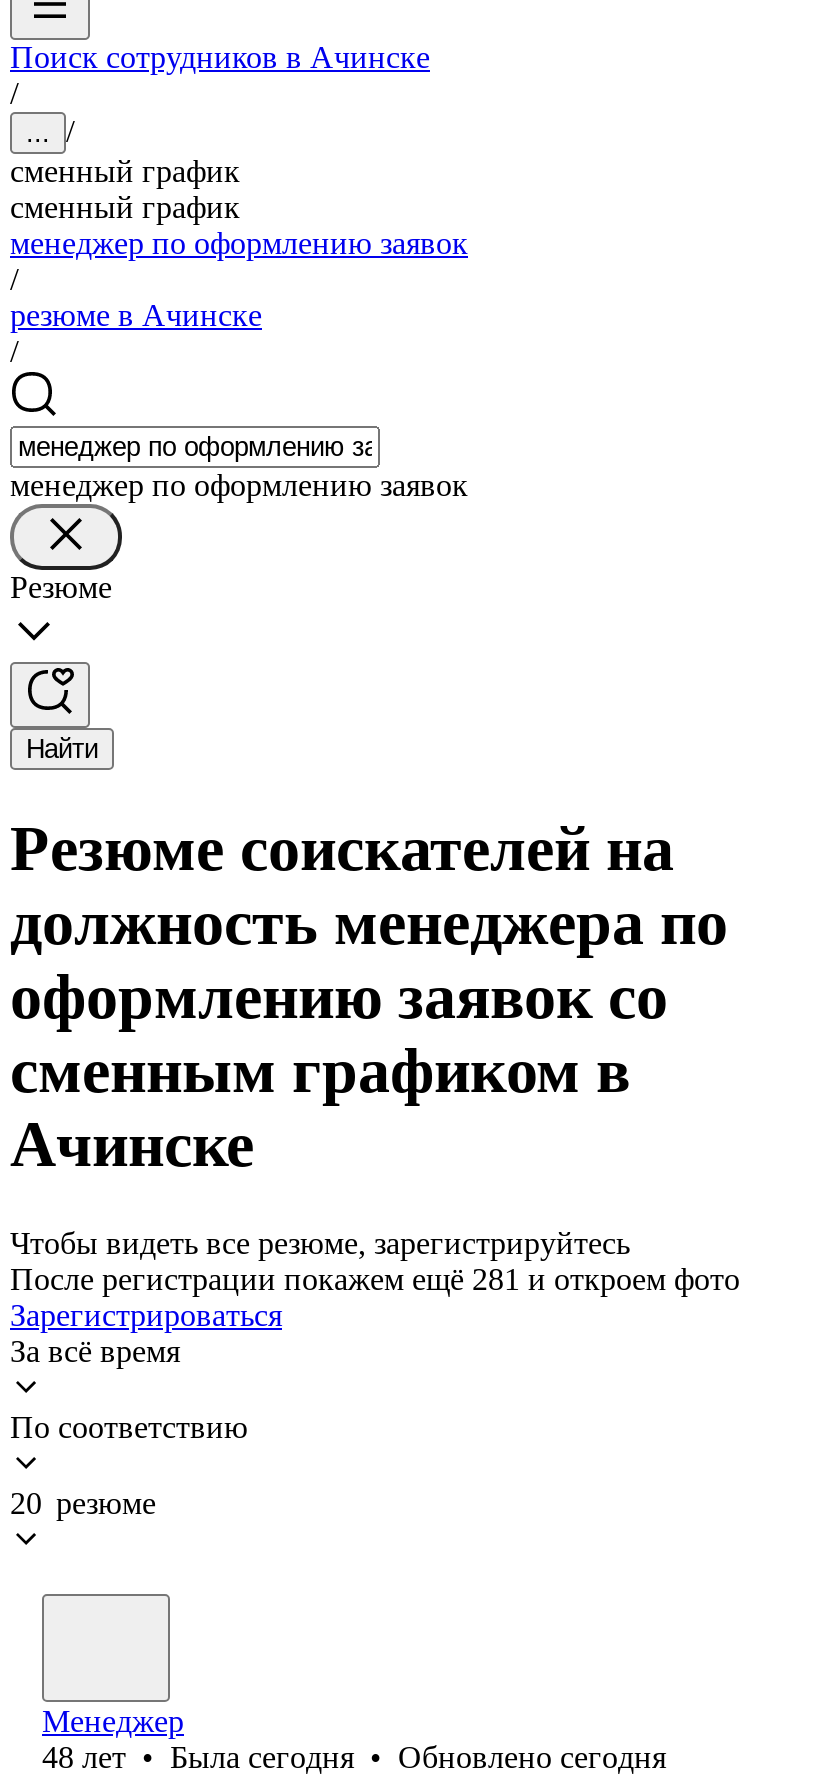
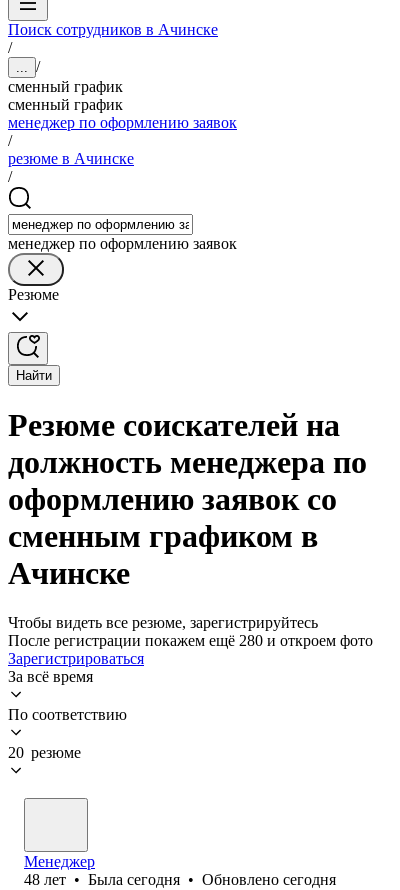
- После регистрации покажем ещё 281 и откроем фото
+ После регистрации покажем ещё 280 и откроем фото
